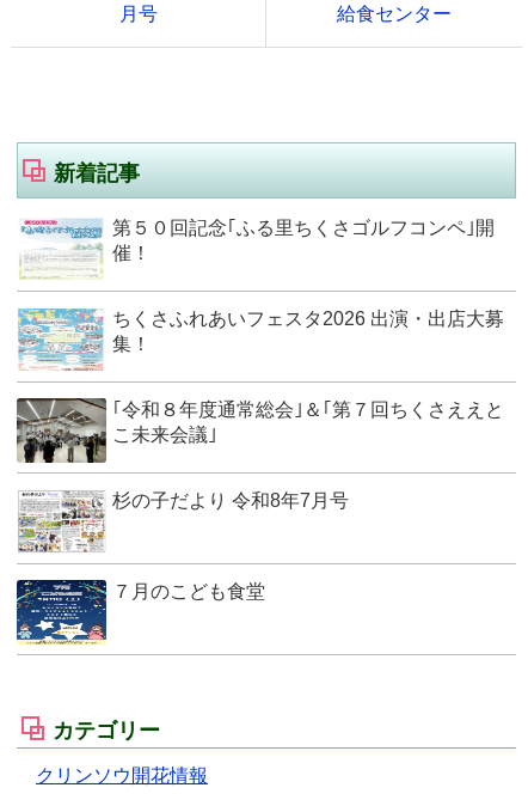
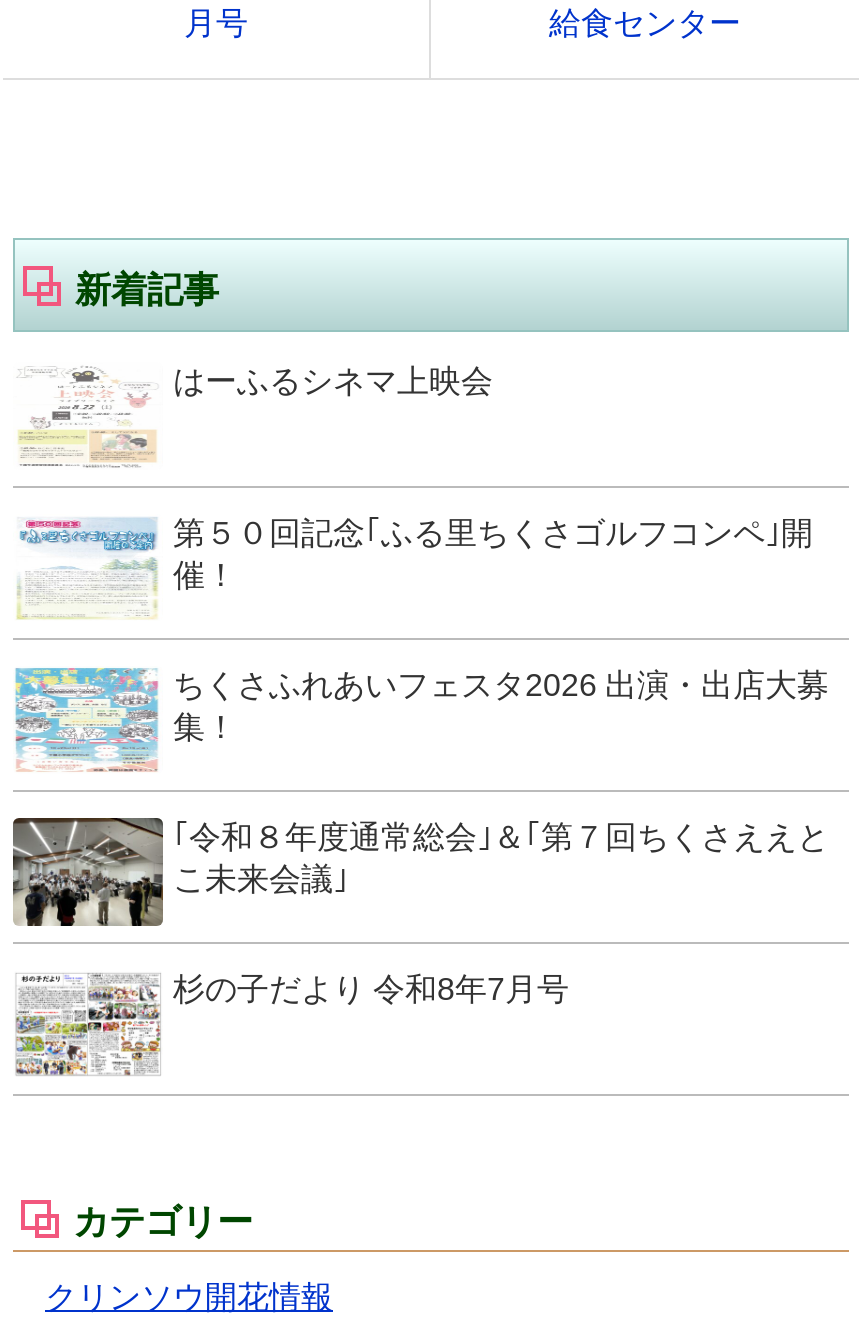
+ [image]
+ はーふるシネマ上映会

moved down: [image] | 第５０回記念｢ふる里ちくさゴルフコンペ｣開 | 催！ | ちくさふれあいフェスタ2026 出演・出店大募 | 集！ | ｢令和８年度通常総会｣＆｢第７回ちくさええと | こ未来会議｣ | 杉の子だより 令和8年7月号

moved down: [image]

- [image]
- ７月のこども食堂
